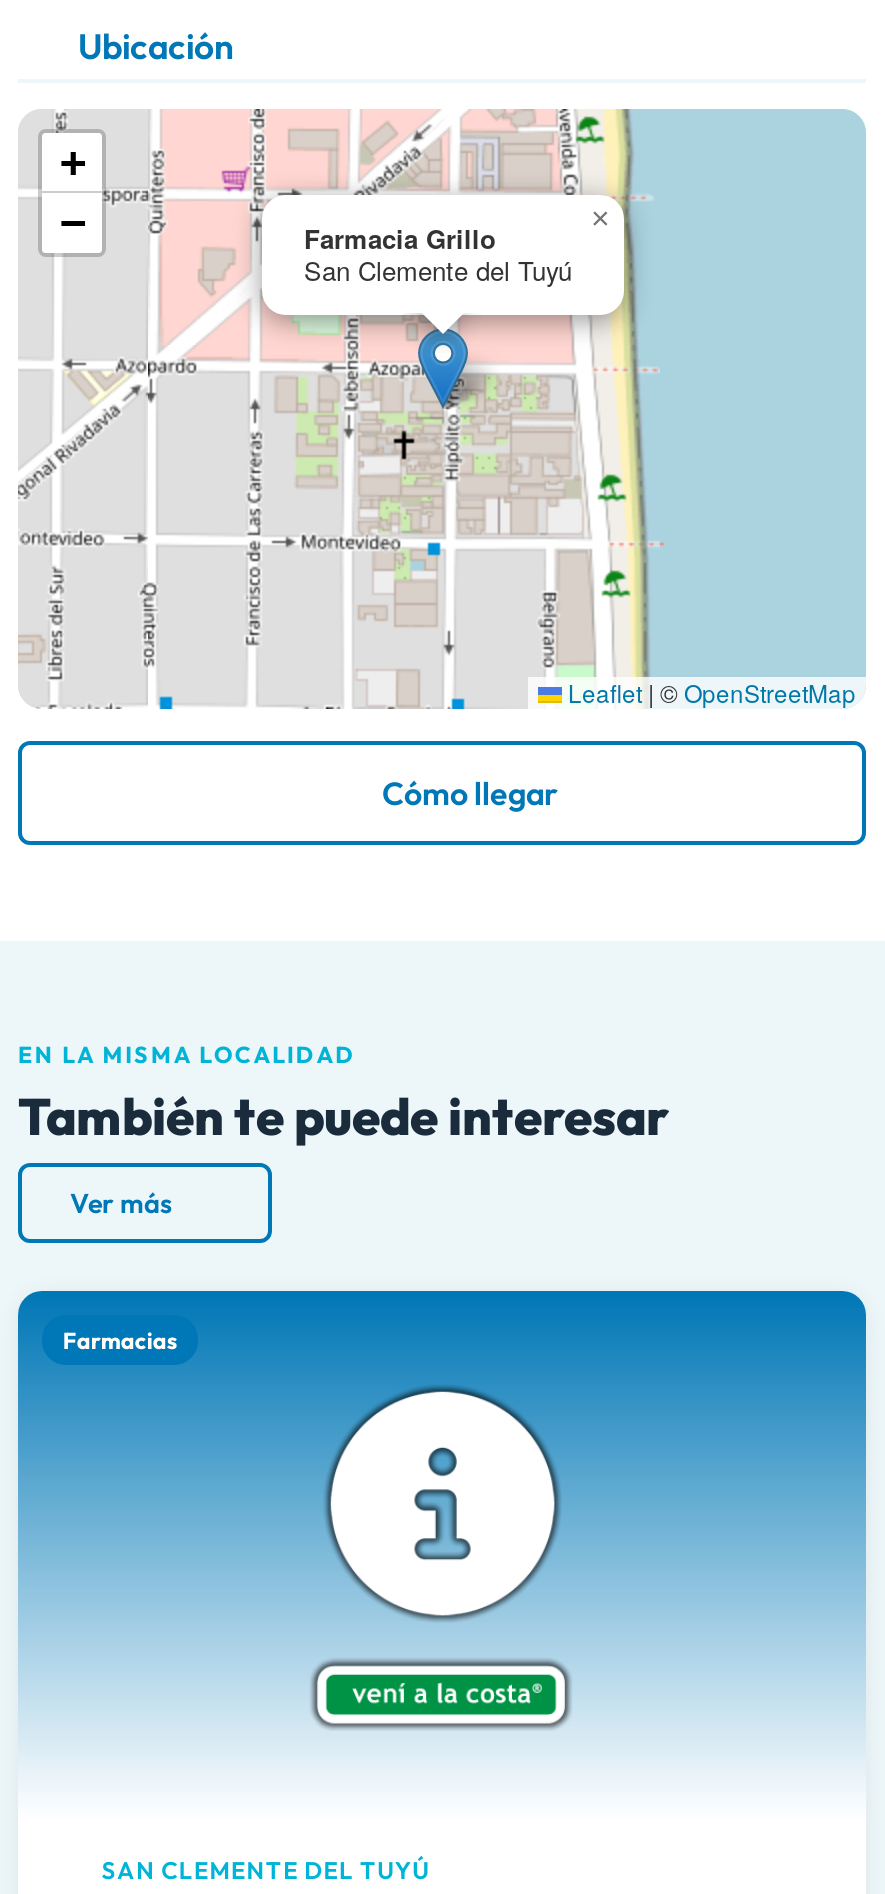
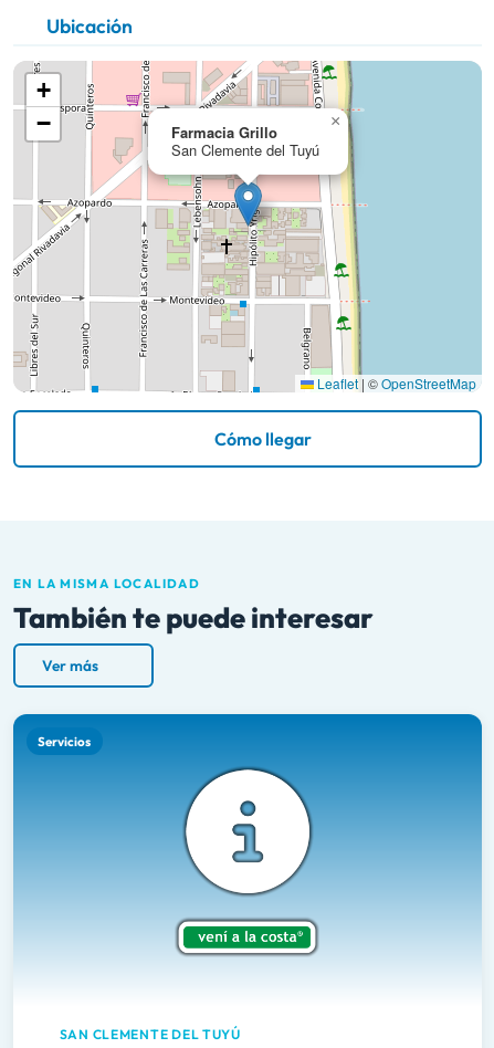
- Farmacias
+ Servicios
